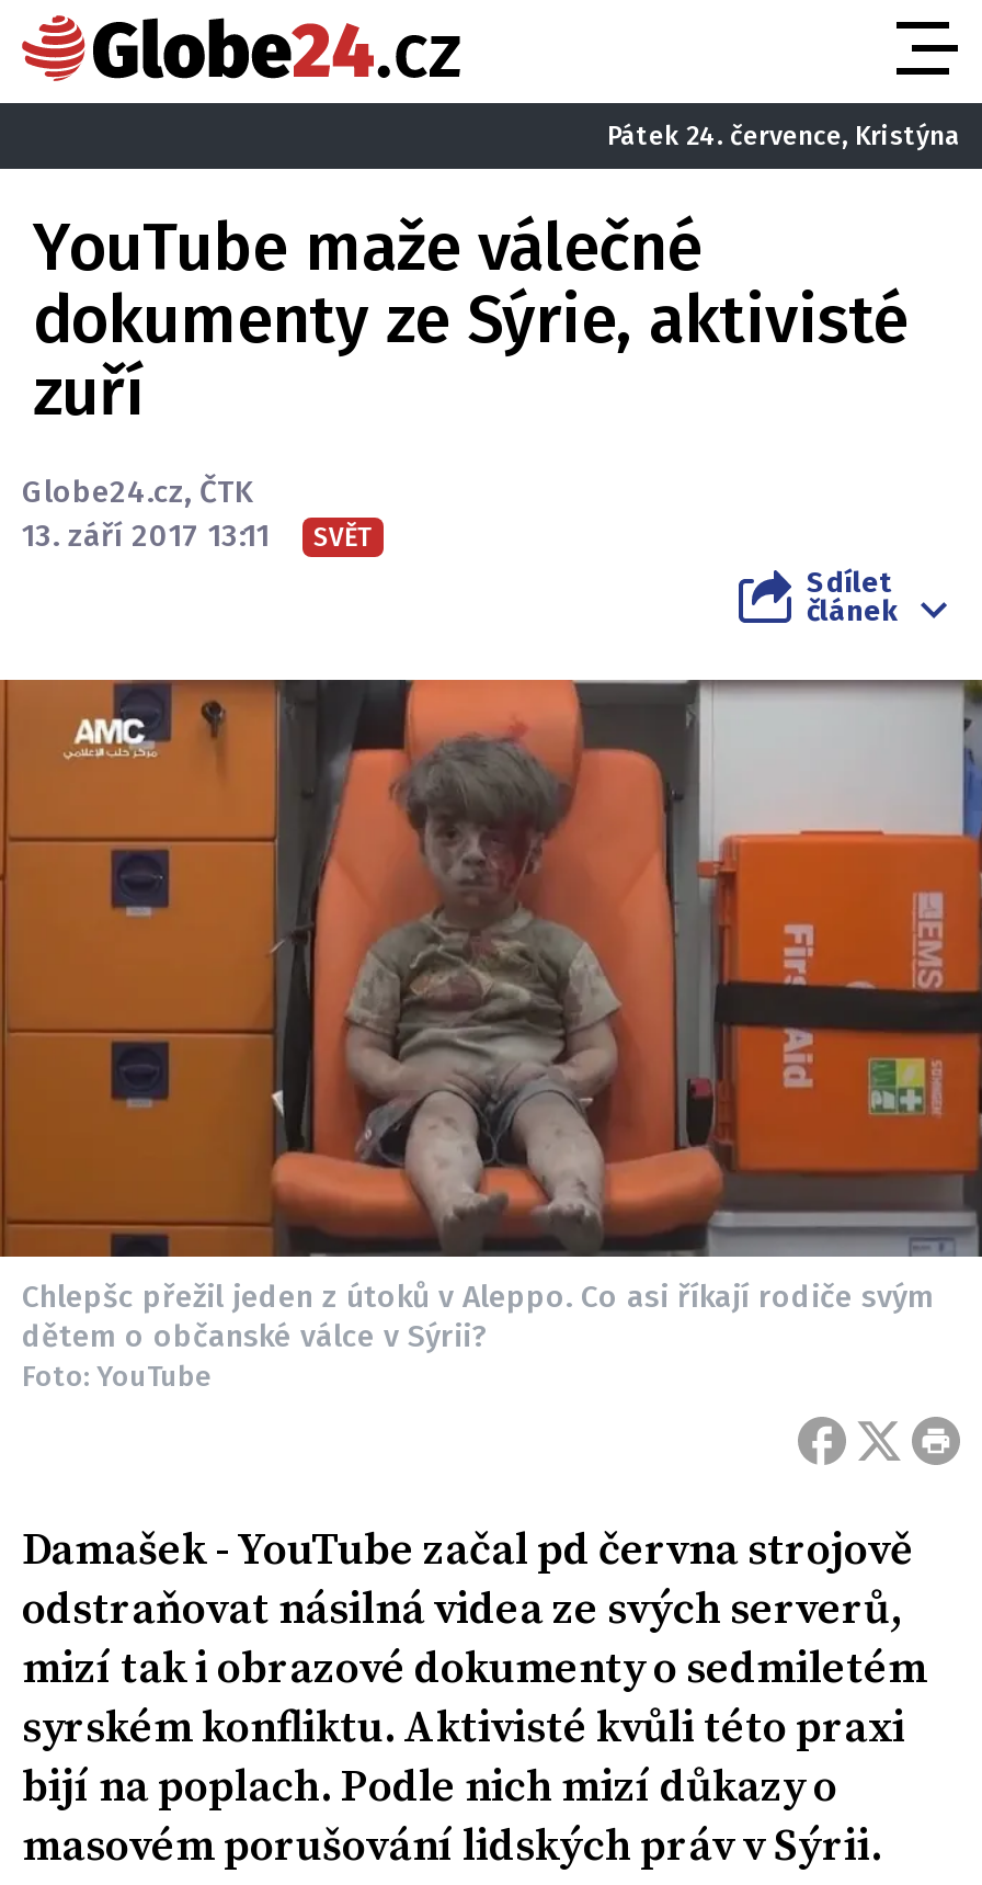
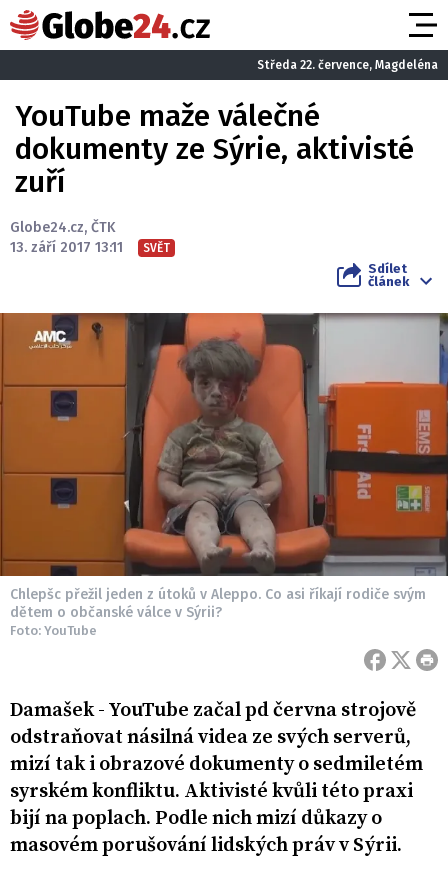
- Pátek 24. července, Kristýna
+ Středa 22. července, Magdeléna
